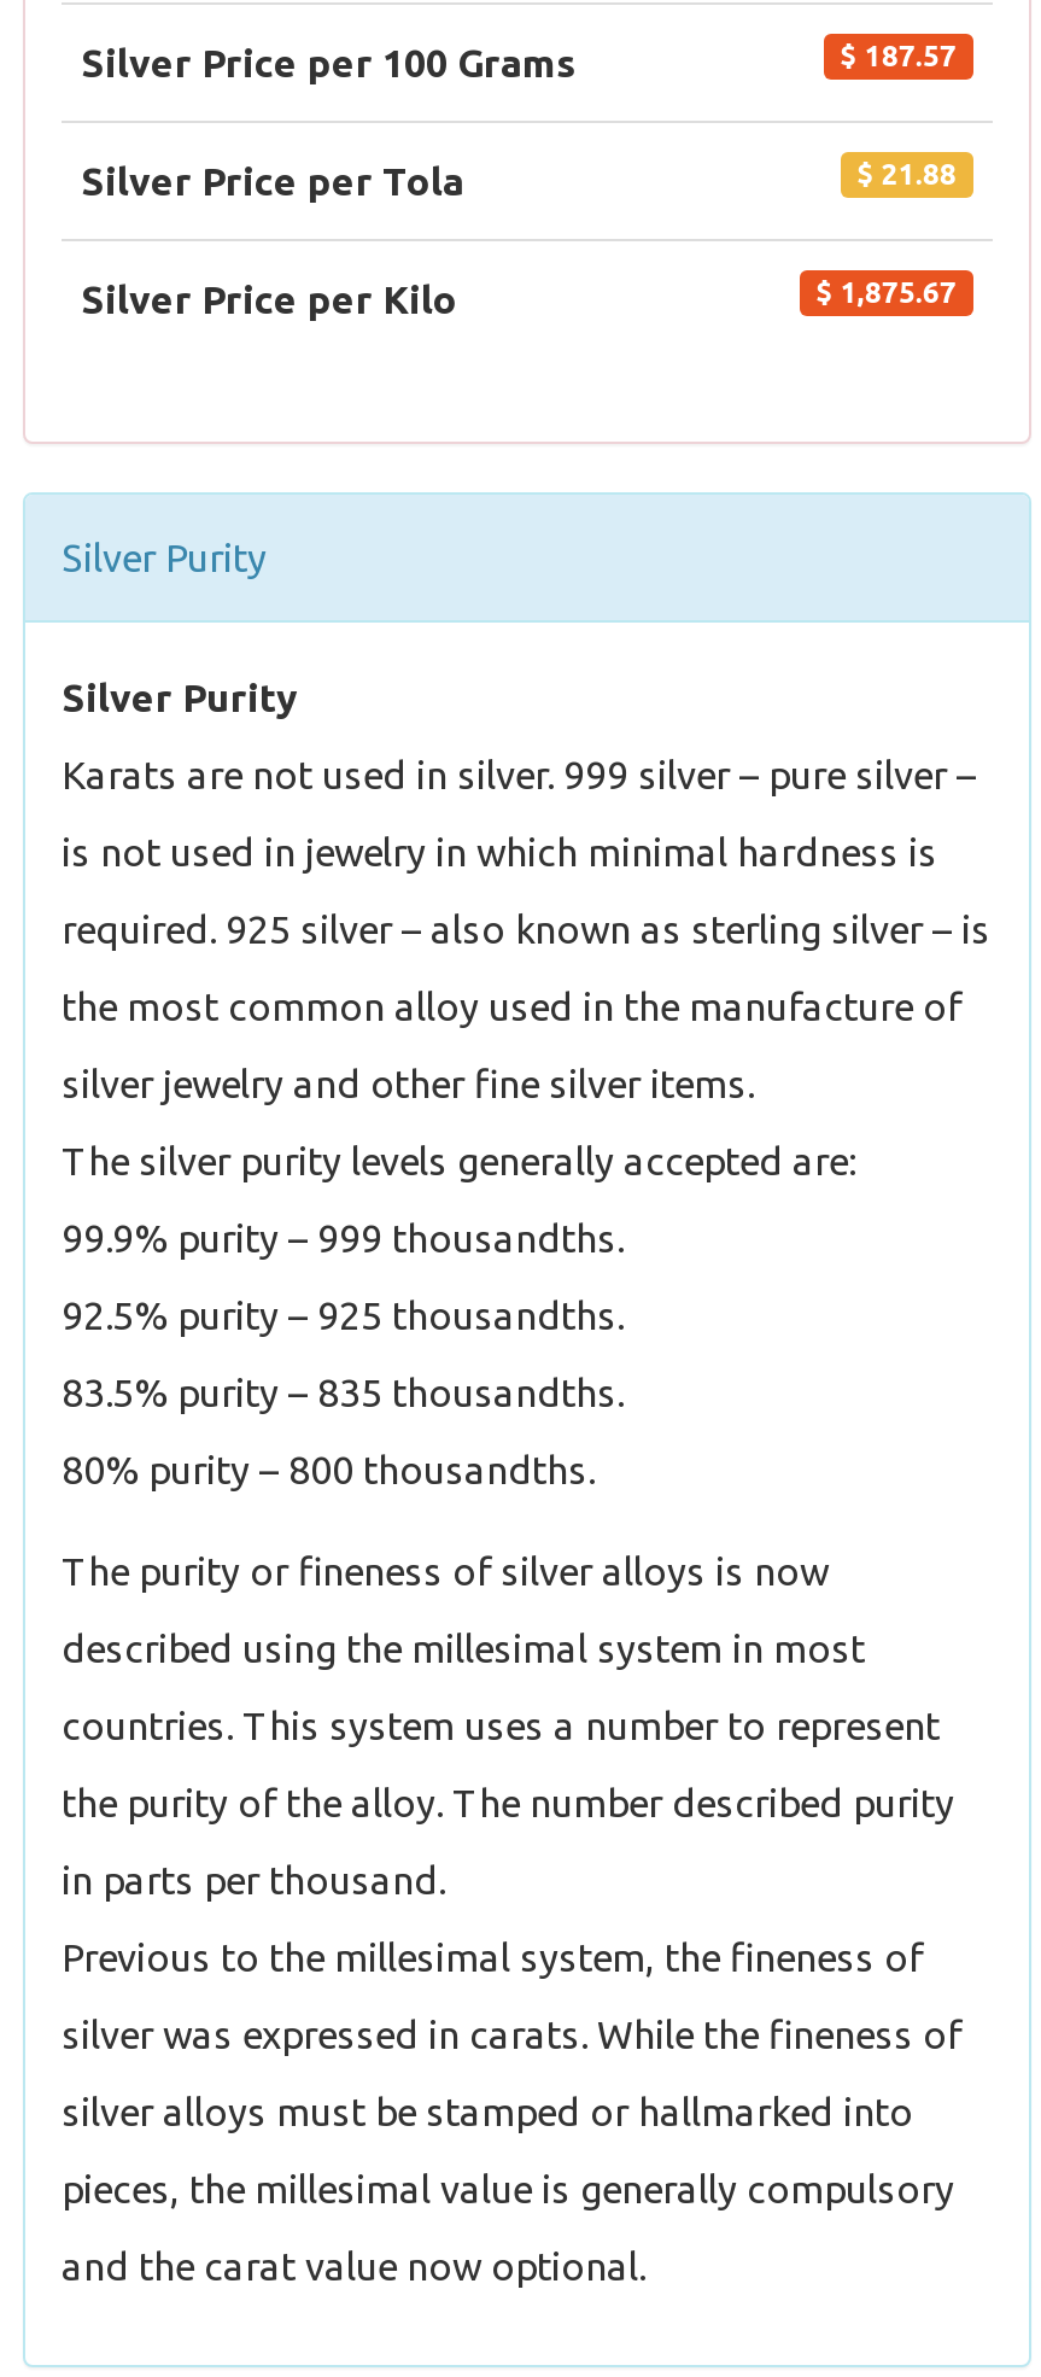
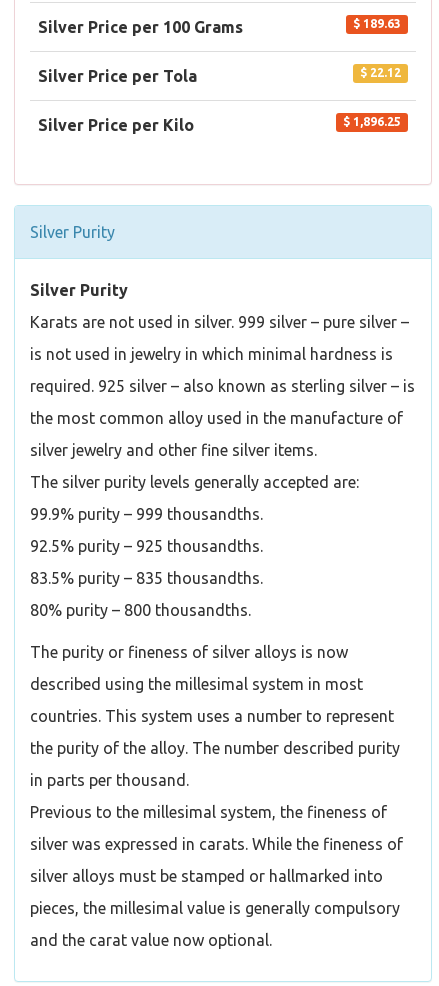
- $ 187.57
+ $ 189.63

- $ 21.88
+ $ 22.12

- $ 1,875.67
+ $ 1,896.25
